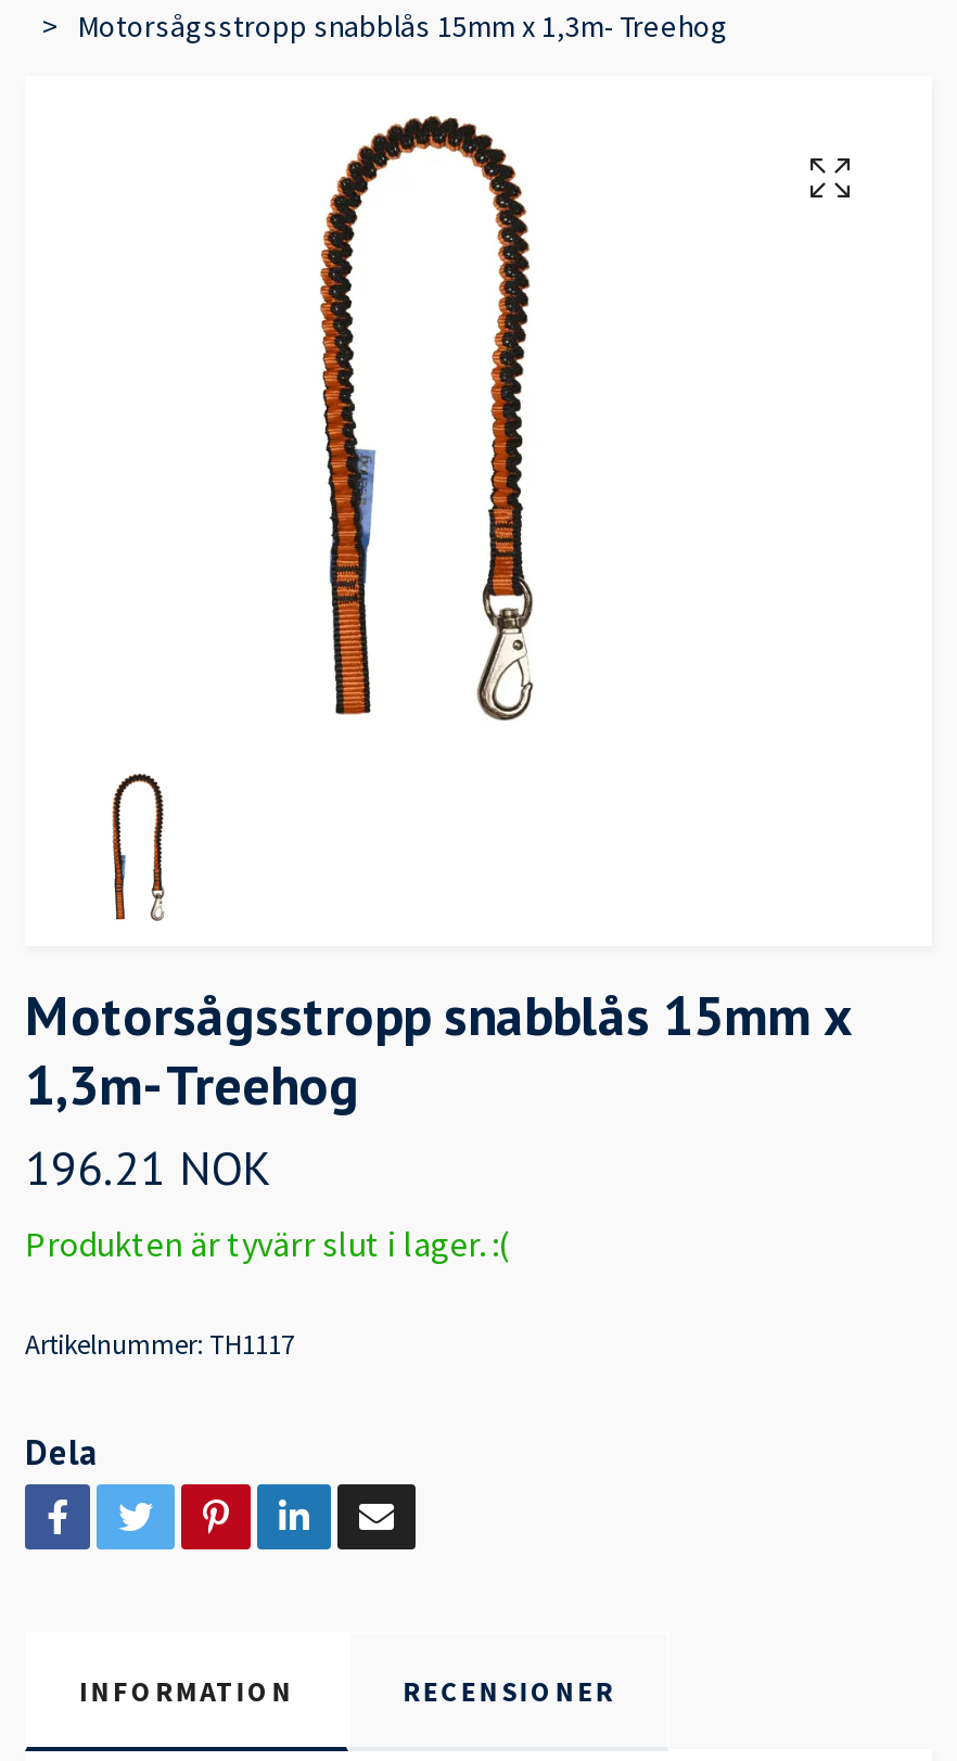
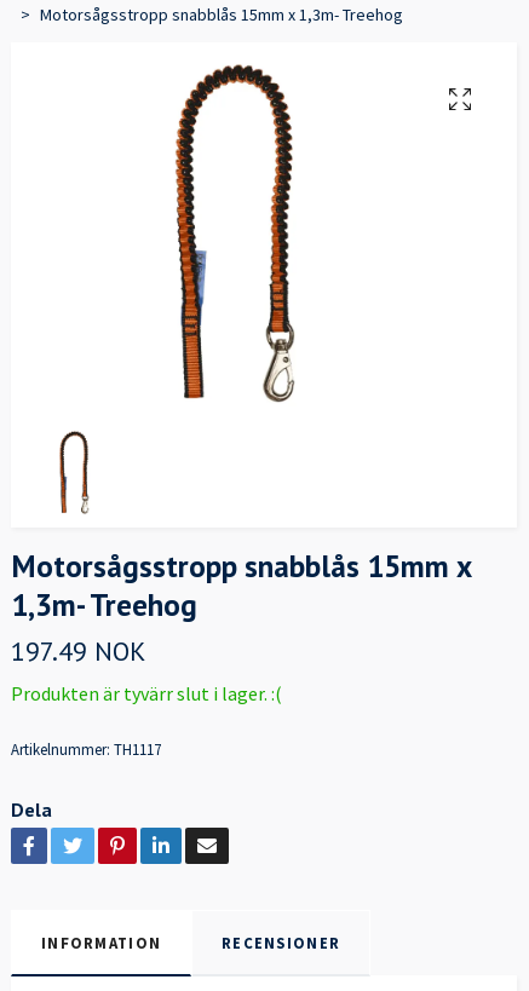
- 196.21 NOK
+ 197.49 NOK
